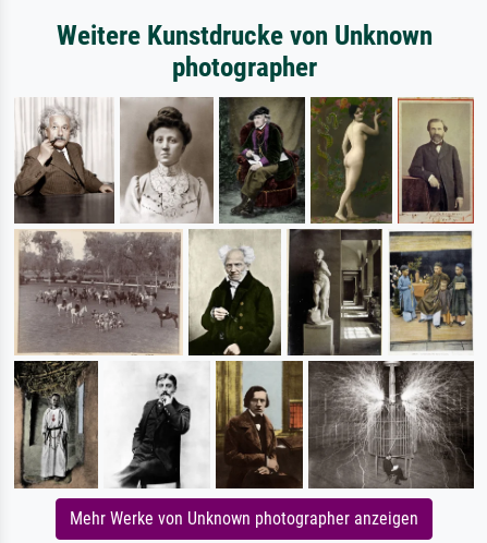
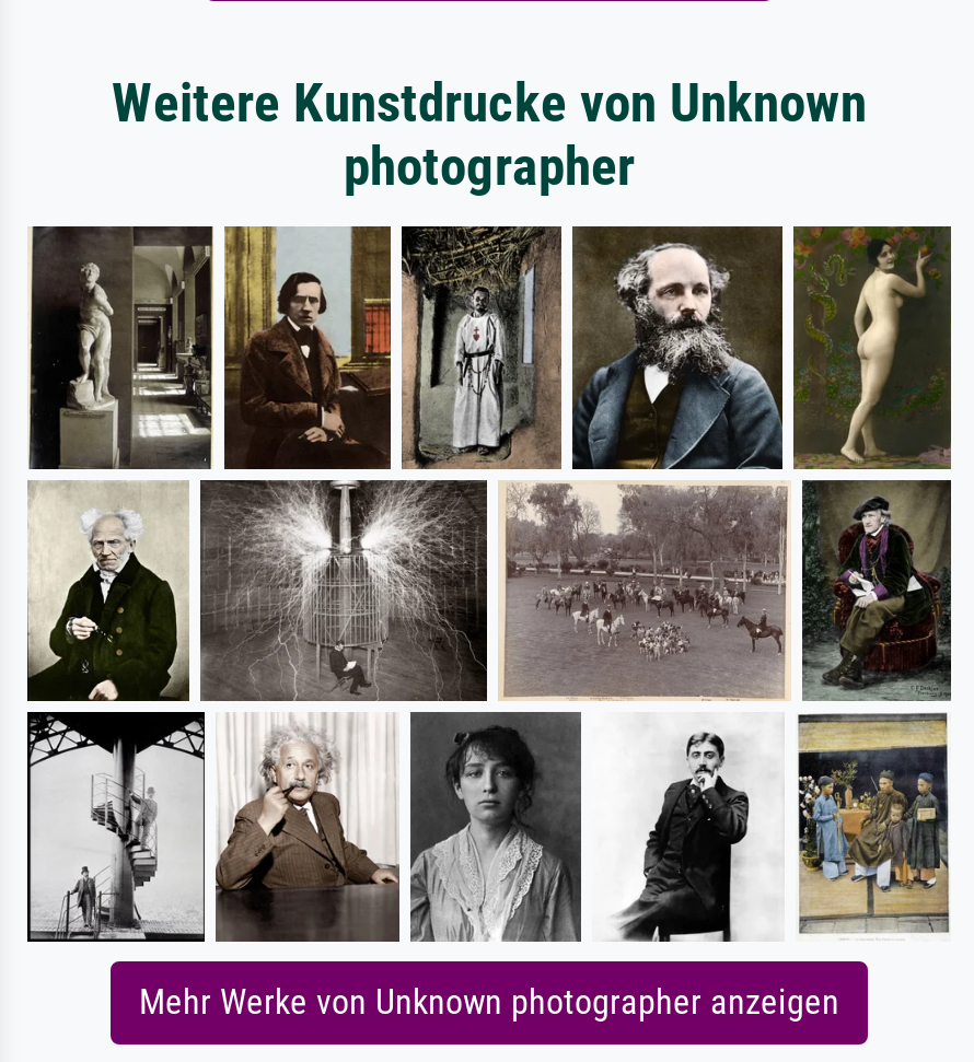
- [image]
+ [image]
